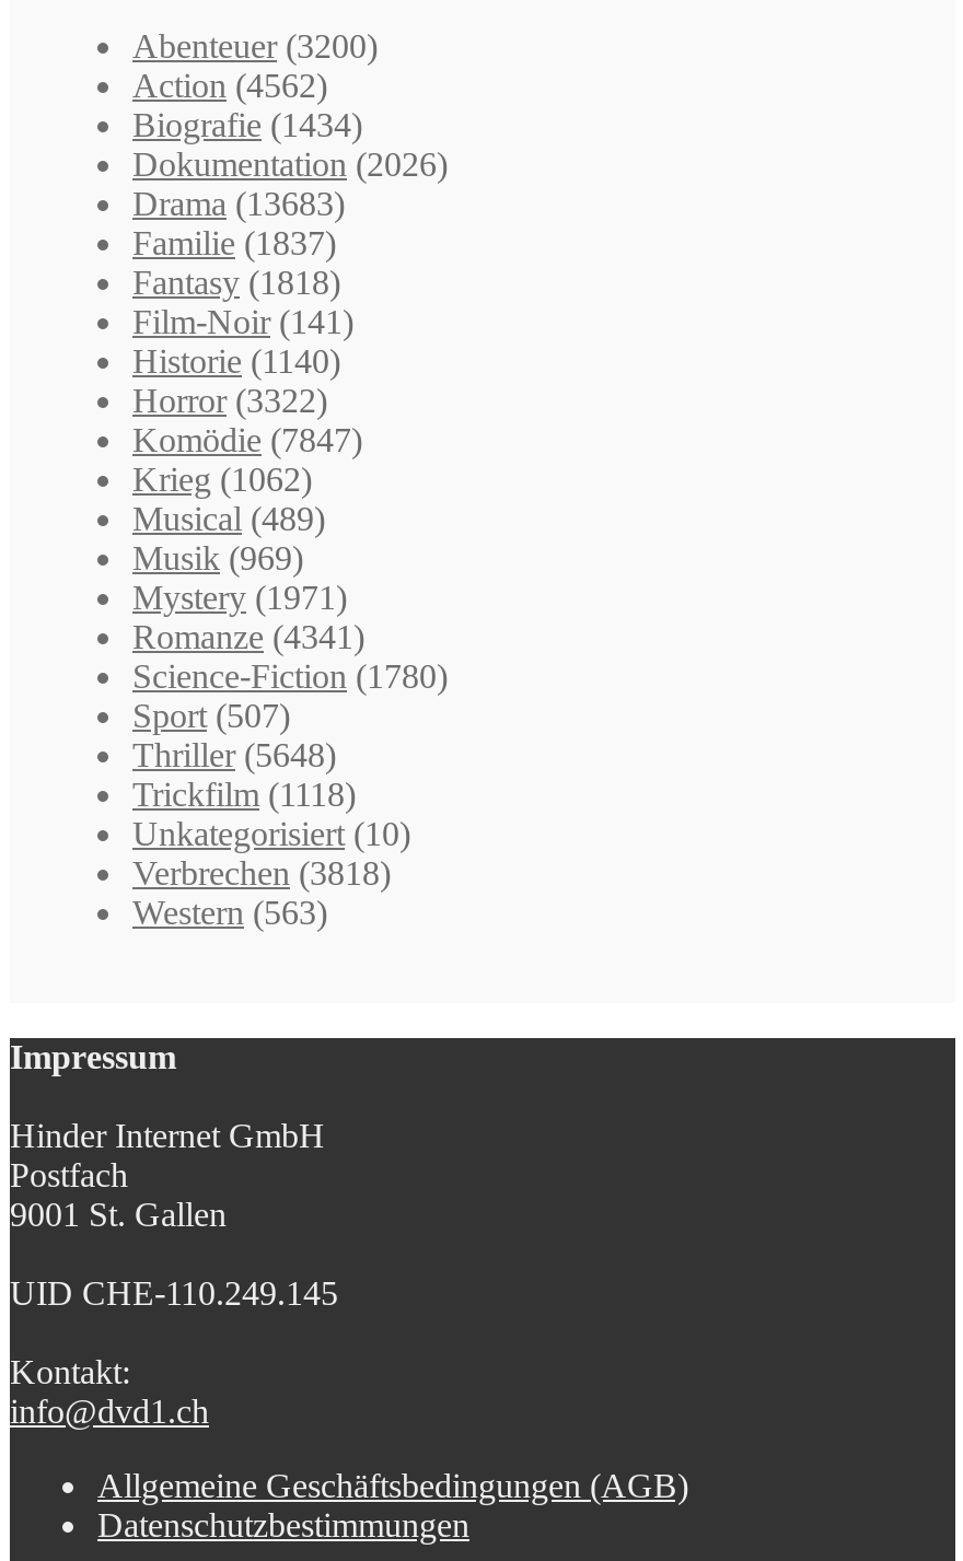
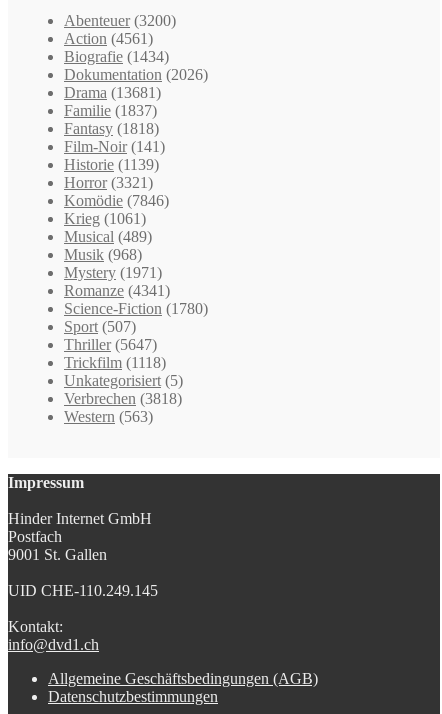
- Action (4562)
+ Action (4561)

- Drama (13683)
+ Drama (13681)

- Historie (1140)
+ Historie (1139)

- Horror (3322)
+ Horror (3321)

- Komödie (7847)
+ Komödie (7846)

- Krieg (1062)
+ Krieg (1061)

- Musik (969)
+ Musik (968)

- Thriller (5648)
+ Thriller (5647)

- Unkategorisiert (10)
+ Unkategorisiert (5)
